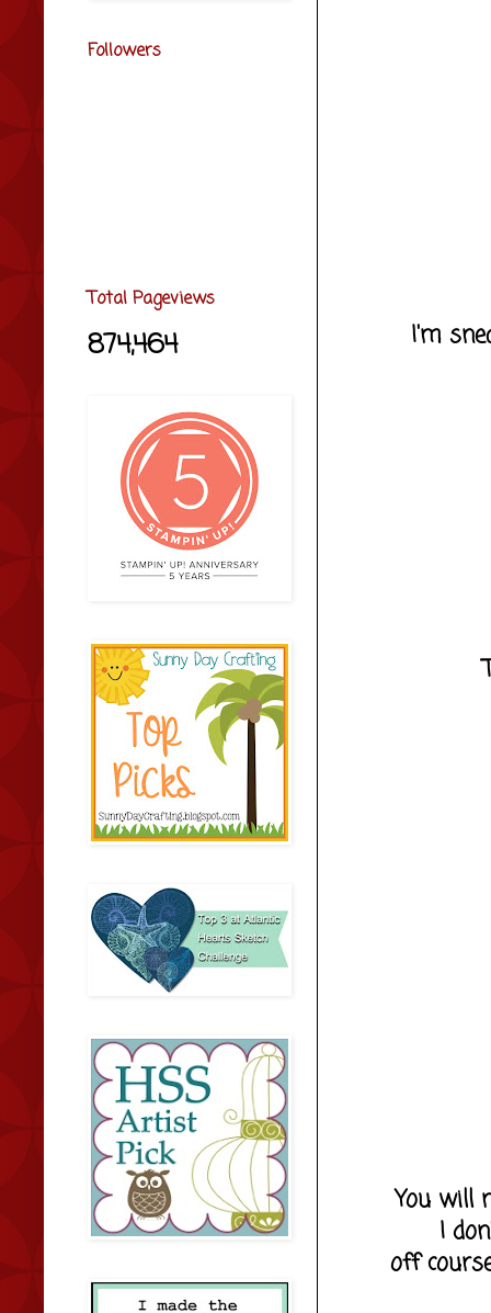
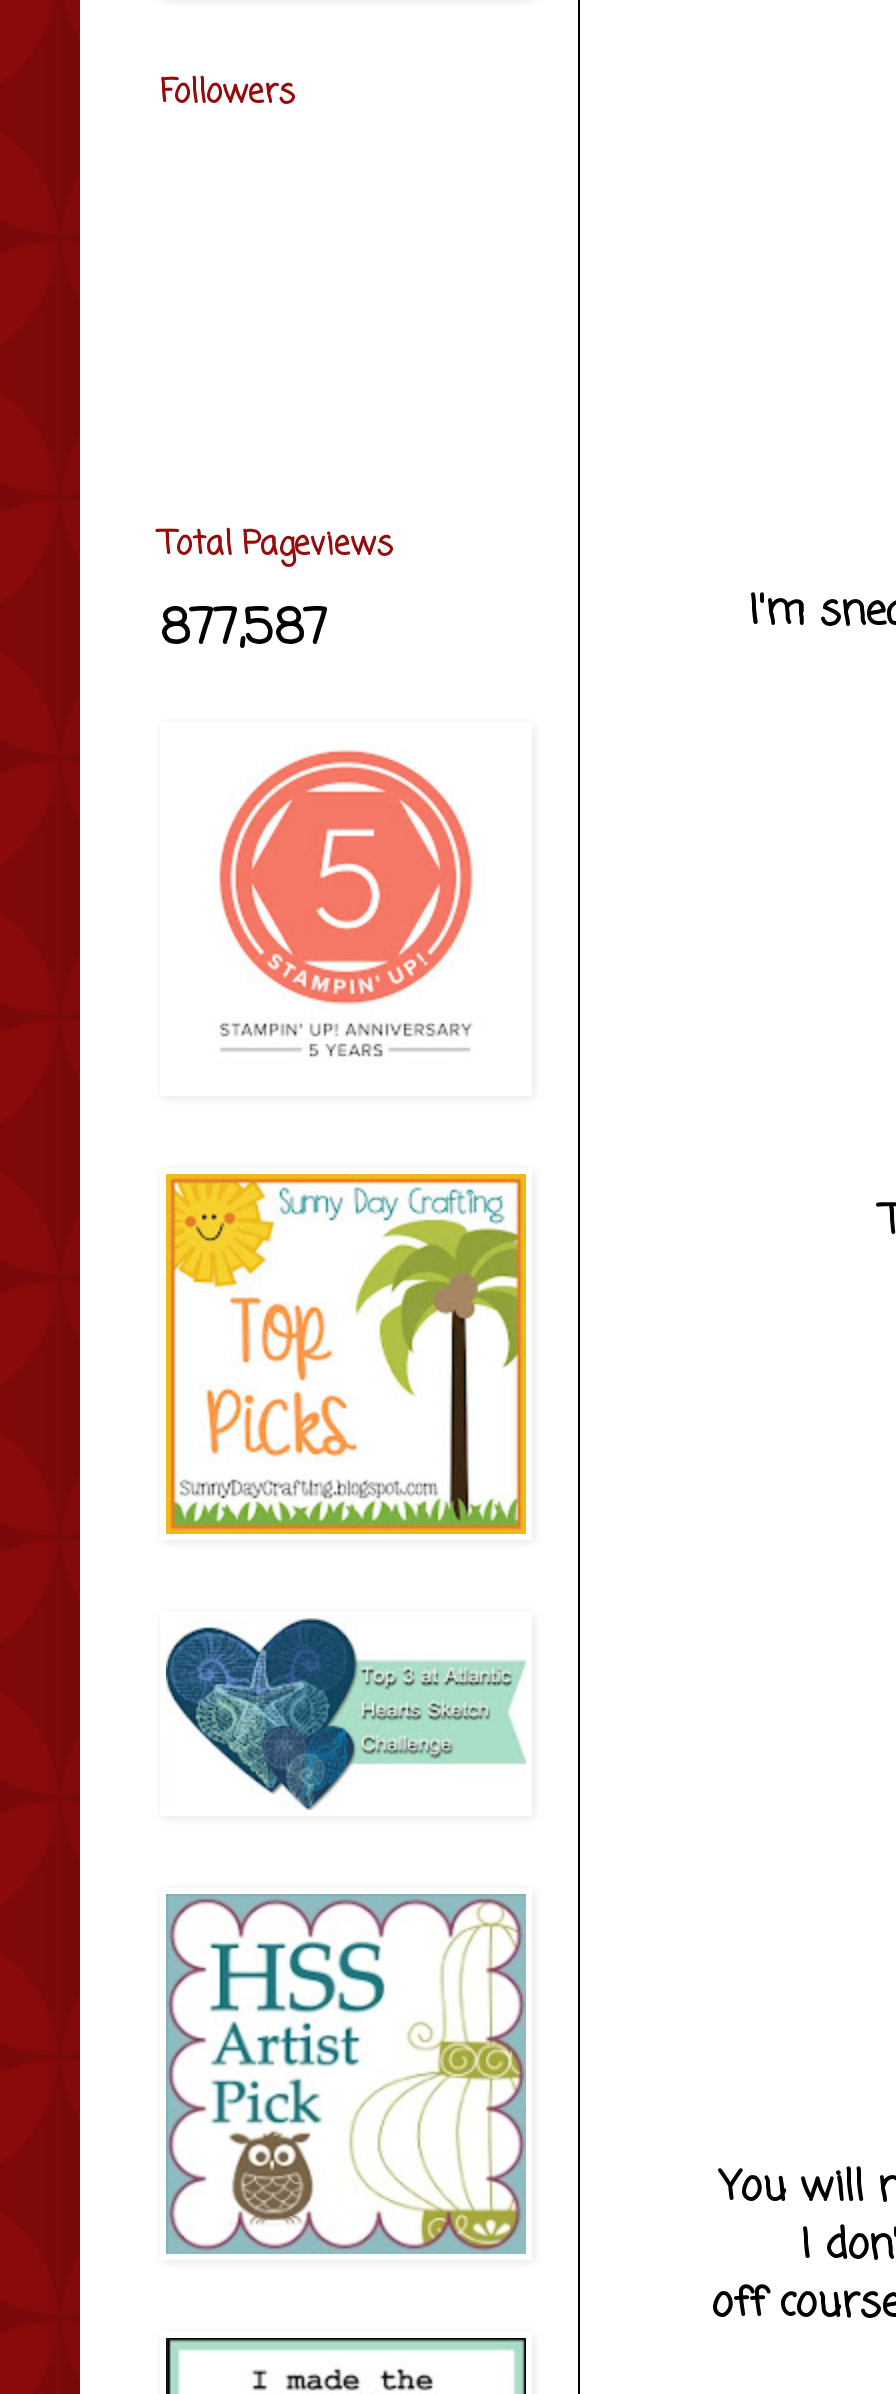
- 874,464
+ 877,587
